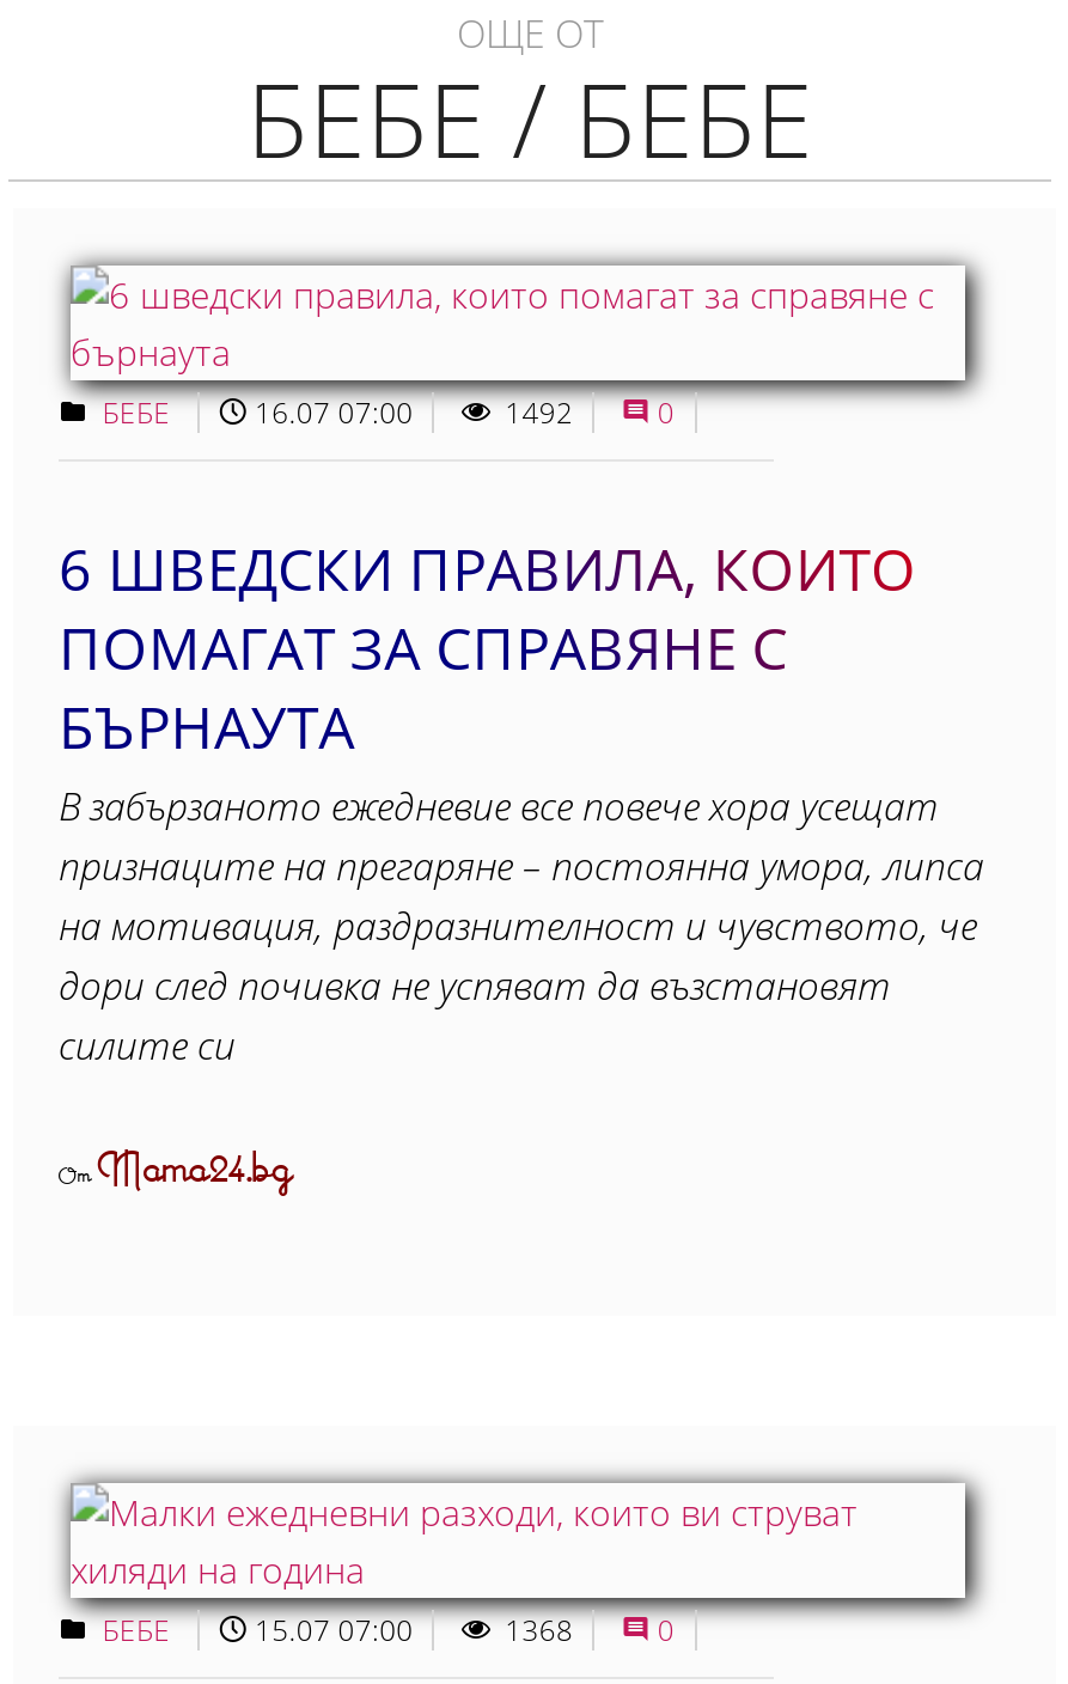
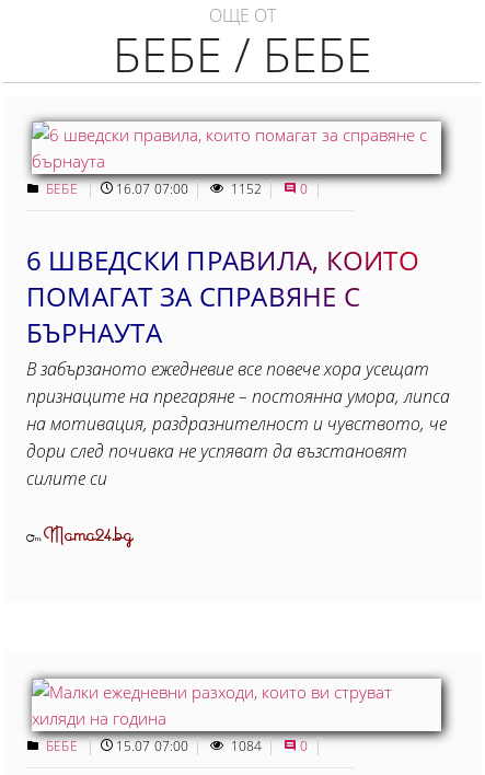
- 1492
+ 1152

- 1368
+ 1084
